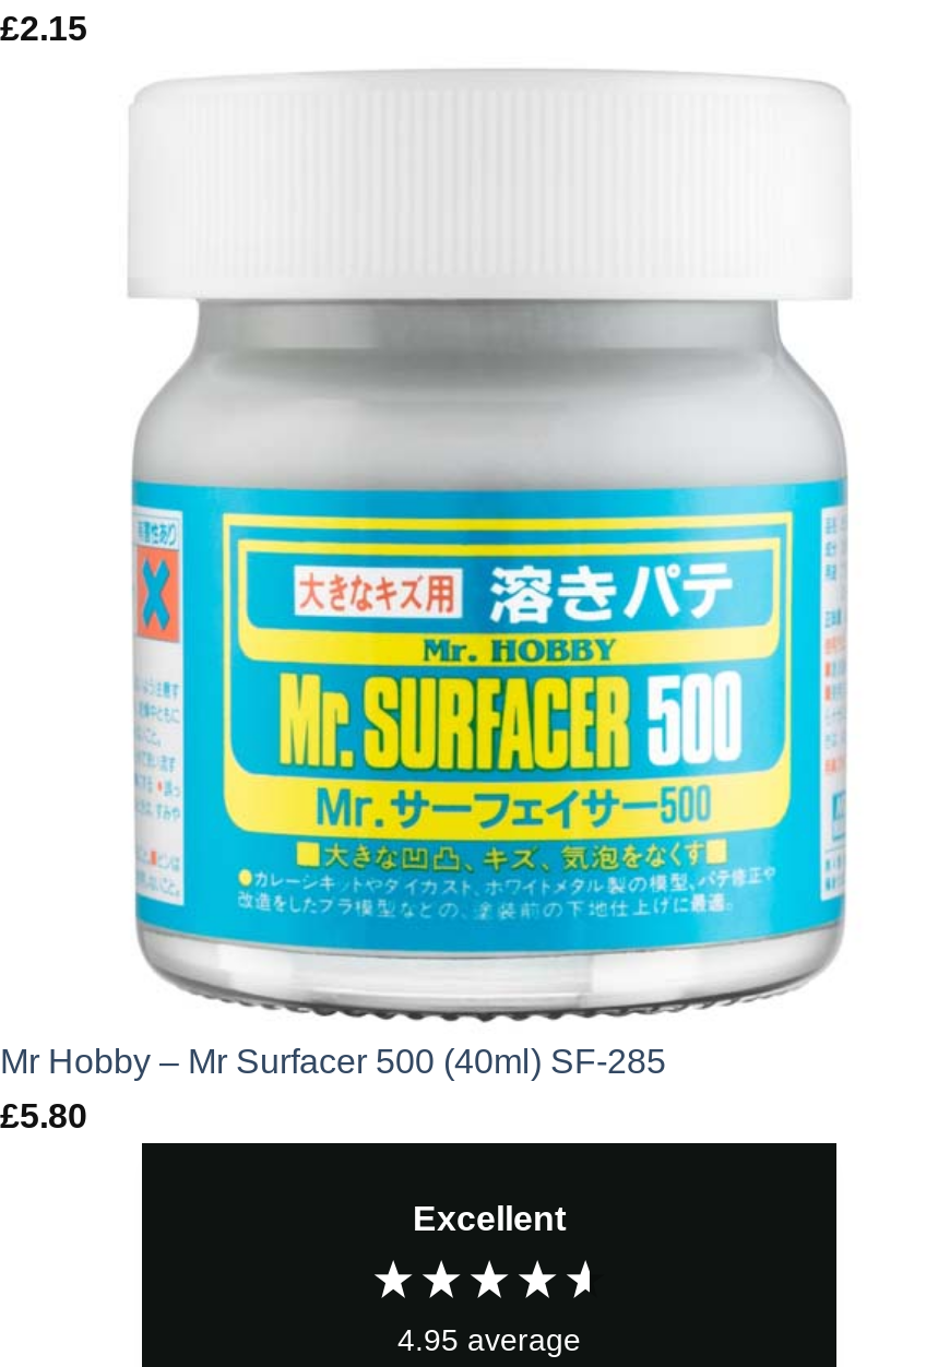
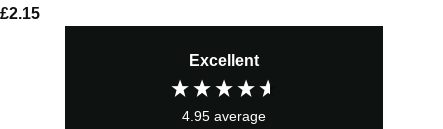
- [image]
- Mr Hobby – Mr Surfacer 500 (40ml) SF-285
- £5.80
